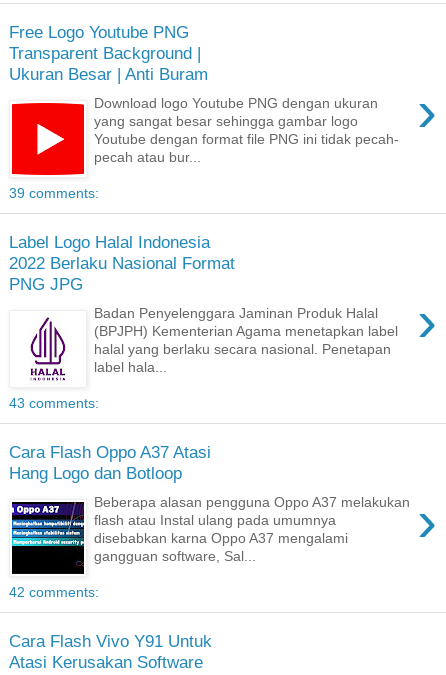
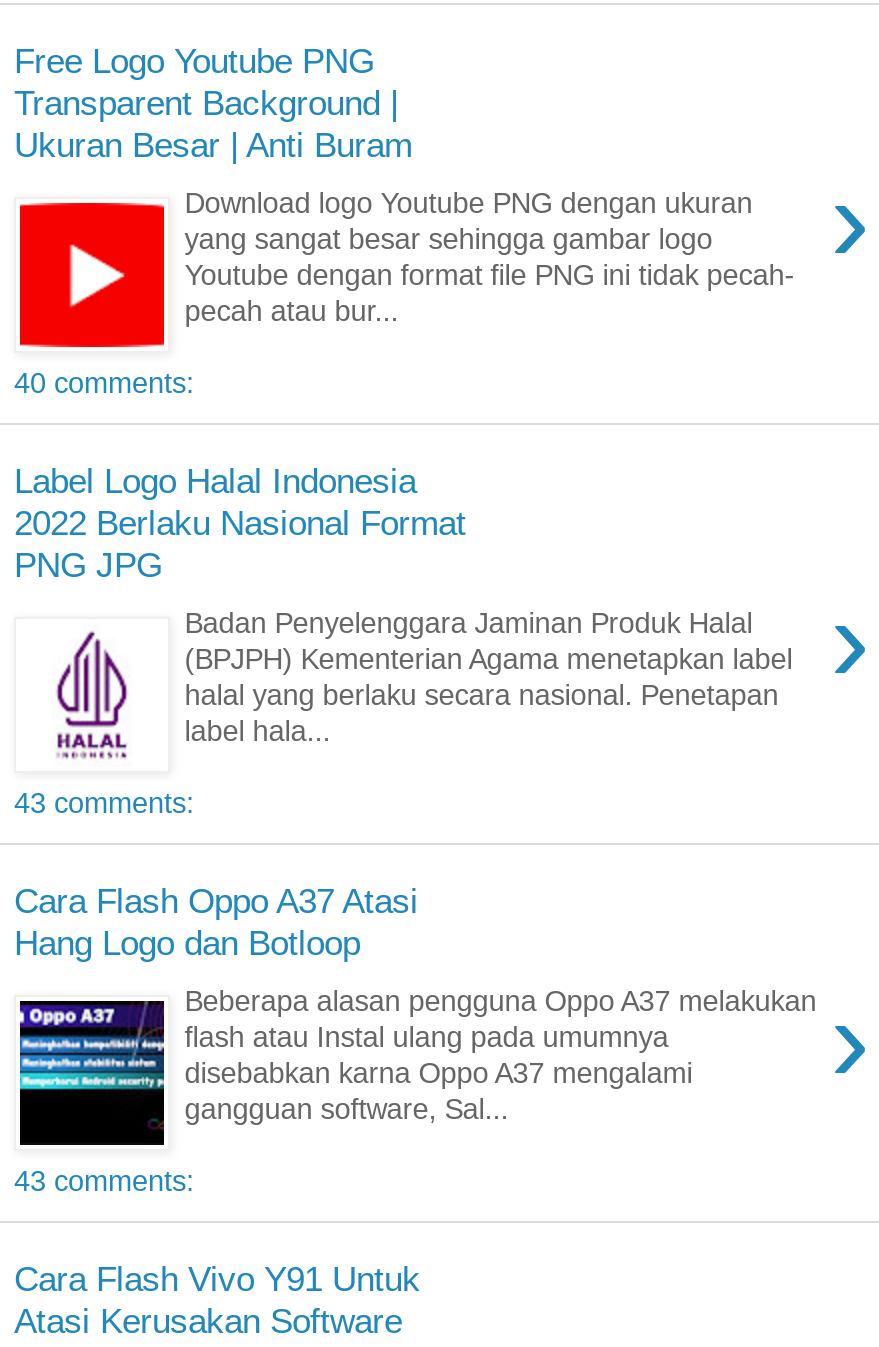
- 39 comments:
+ 40 comments:

- 42 comments:
+ 43 comments:
